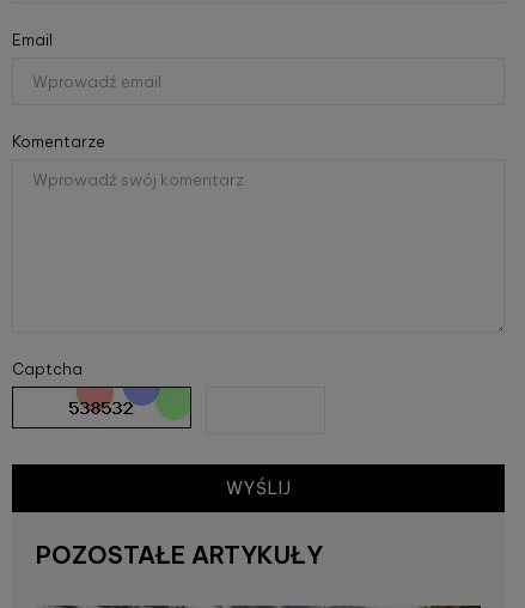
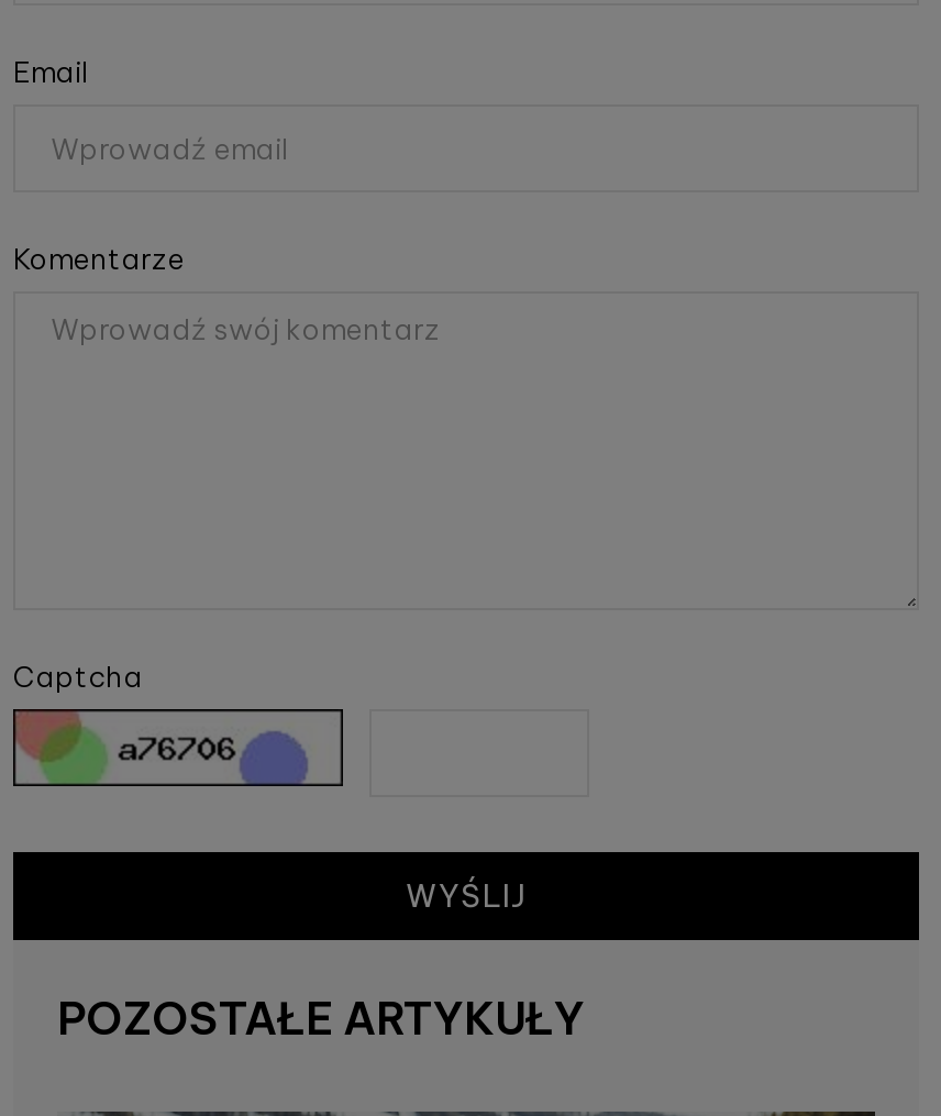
- [image]
+ [image]
